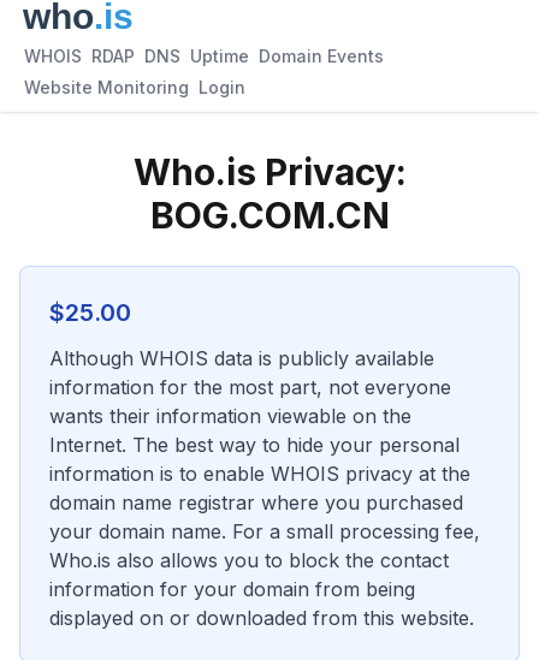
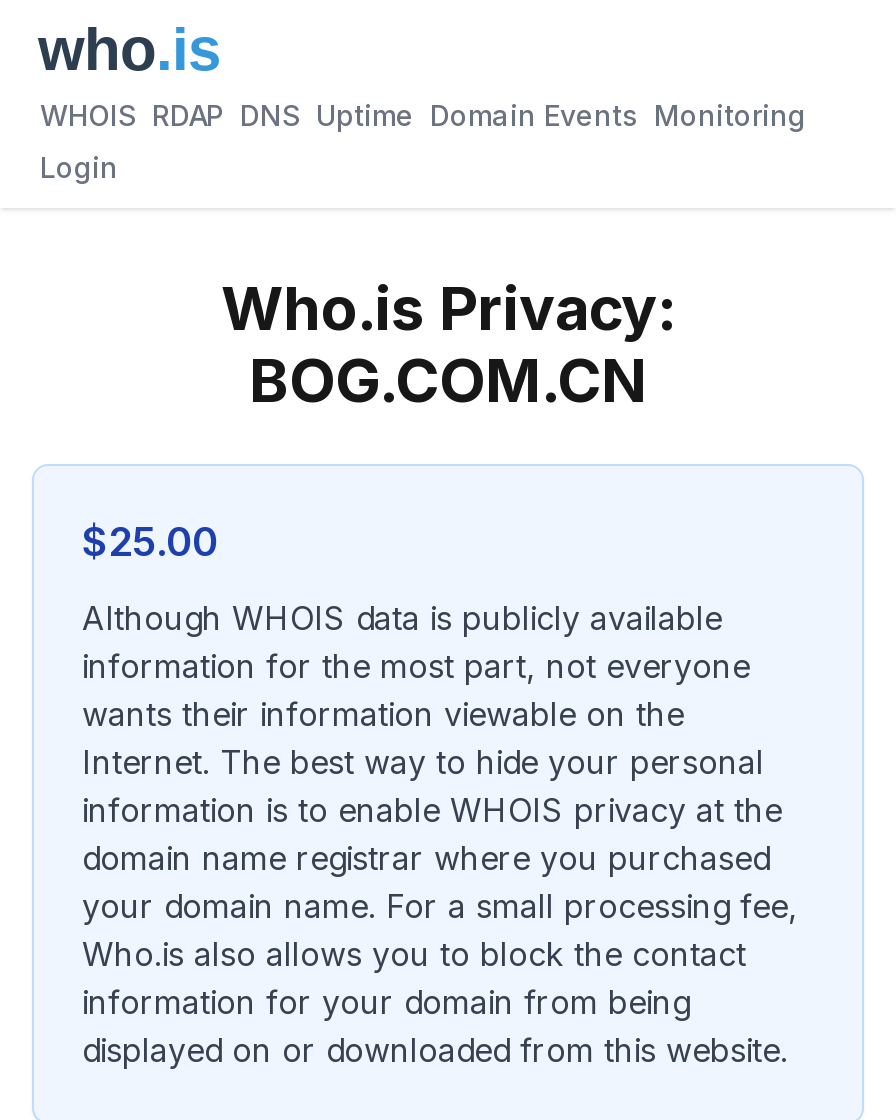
- WHOIS RDAP DNS Uptime Domain Events
+ WHOIS RDAP DNS Uptime Domain Events Monitoring

- Website Monitoring Login
+ Login
